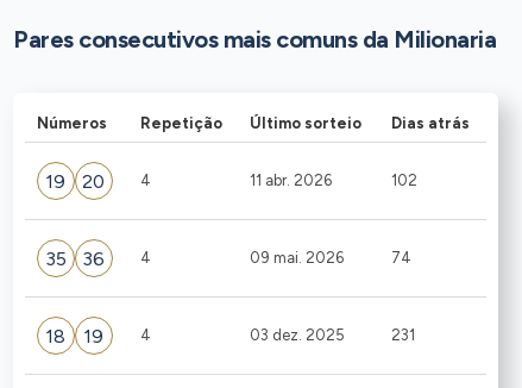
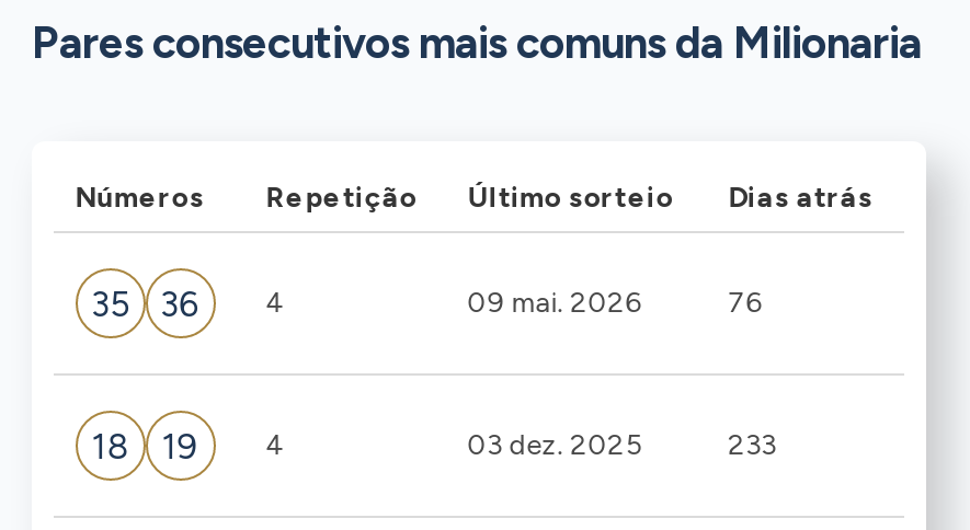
- 19
- 20
- 4
- 11 abr. 2026
- 102

- 74
+ 76

- 231
+ 233
